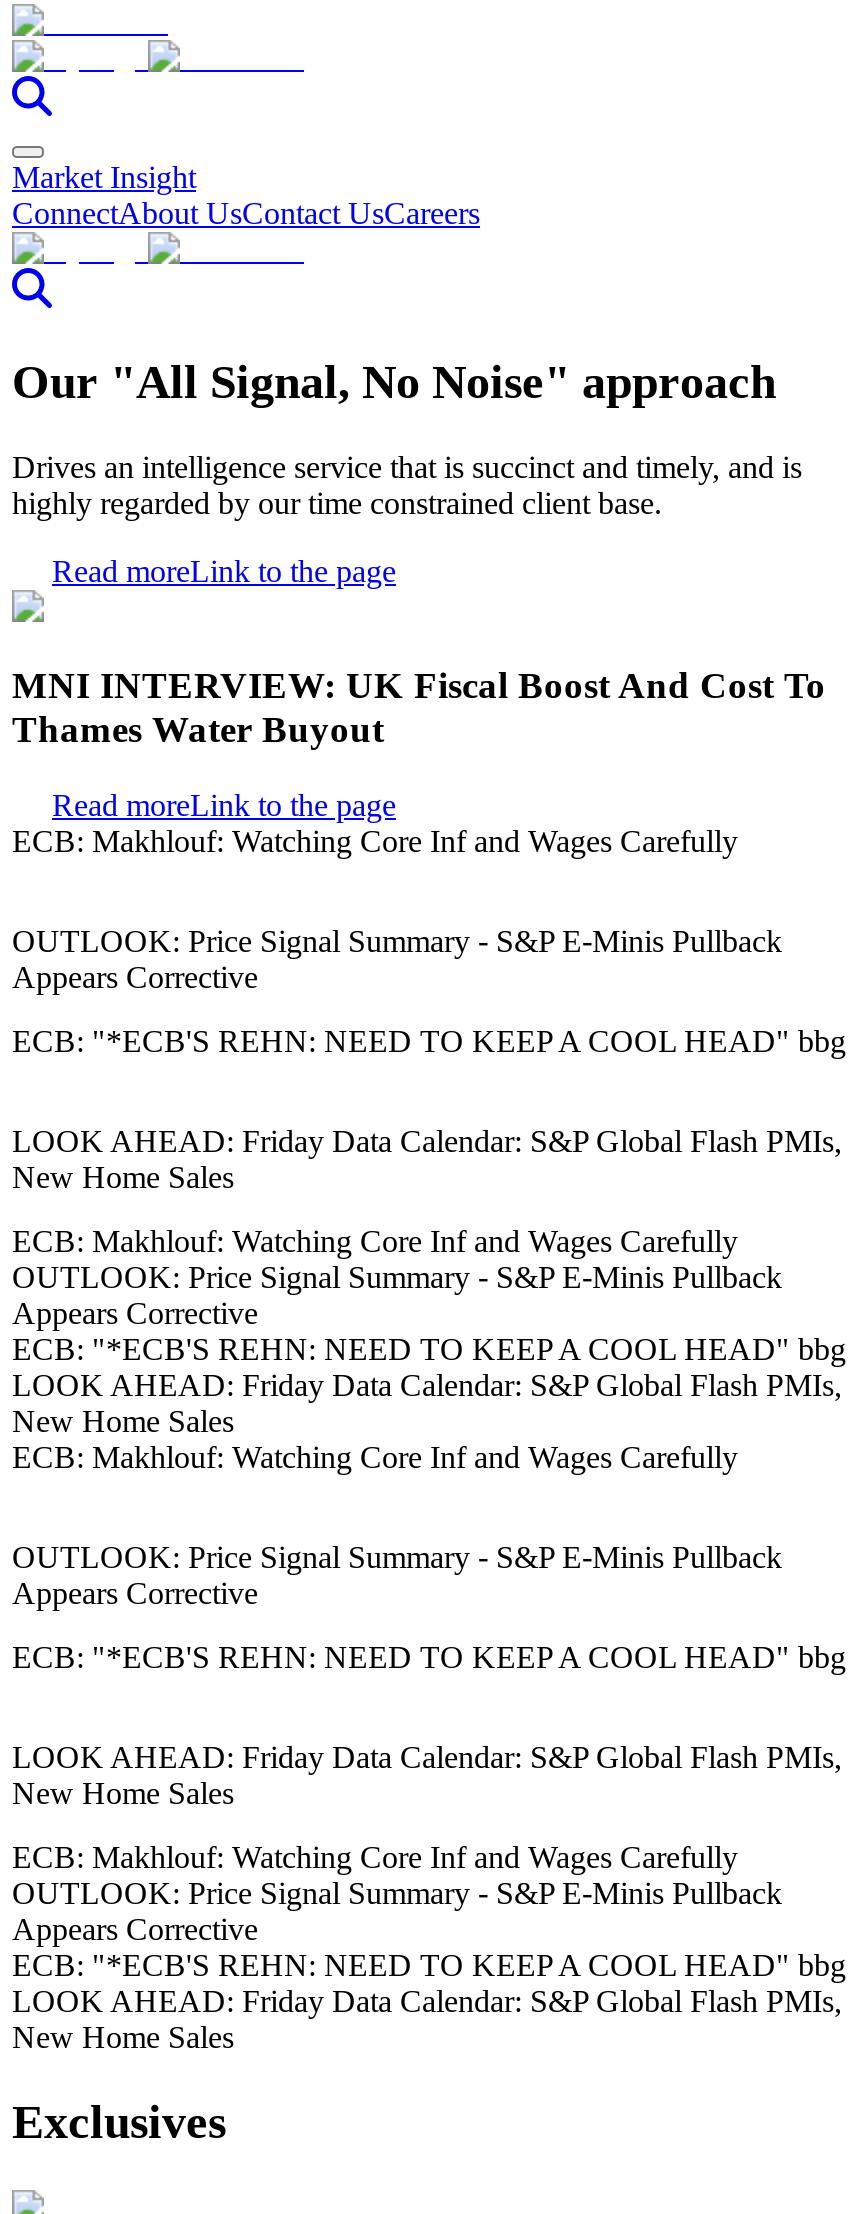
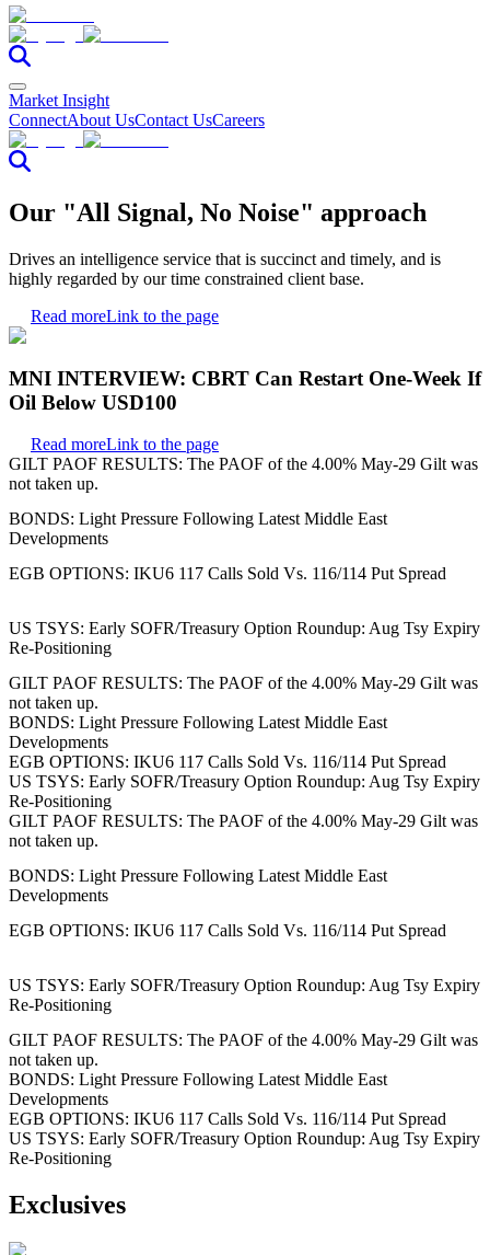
- MNI INTERVIEW: UK Fiscal Boost And Cost To
- Thames Water Buyout
+ MNI INTERVIEW: CBRT Can Restart One-Week If
+ Oil Below USD100

- ECB: Makhlouf: Watching Core Inf and Wages Carefully
+ GILT PAOF RESULTS: The PAOF of the 4.00% May-29 Gilt was
+ not taken up.

- OUTLOOK: Price Signal Summary - S&P E-Minis Pullback
- Appears Corrective
+ BONDS: Light Pressure Following Latest Middle East
+ Developments

- ECB: "*ECB'S REHN: NEED TO KEEP A COOL HEAD" bbg
+ EGB OPTIONS: IKU6 117 Calls Sold Vs. 116/114 Put Spread

- LOOK AHEAD: Friday Data Calendar: S&P Global Flash PMIs,
- New Home Sales
+ US TSYS: Early SOFR/Treasury Option Roundup: Aug Tsy Expiry
+ Re-Positioning

- ECB: Makhlouf: Watching Core Inf and Wages Carefully
- OUTLOOK: Price Signal Summary - S&P E-Minis Pullback
- Appears Corrective
- ECB: "*ECB'S REHN: NEED TO KEEP A COOL HEAD" bbg
- LOOK AHEAD: Friday Data Calendar: S&P Global Flash PMIs,
- New Home Sales
- ECB: Makhlouf: Watching Core Inf and Wages Carefully
+ GILT PAOF RESULTS: The PAOF of the 4.00% May-29 Gilt was
+ not taken up.
+ BONDS: Light Pressure Following Latest Middle East
+ Developments
+ EGB OPTIONS: IKU6 117 Calls Sold Vs. 116/114 Put Spread
+ US TSYS: Early SOFR/Treasury Option Roundup: Aug Tsy Expiry
+ Re-Positioning
+ GILT PAOF RESULTS: The PAOF of the 4.00% May-29 Gilt was
+ not taken up.

- OUTLOOK: Price Signal Summary - S&P E-Minis Pullback
- Appears Corrective
+ BONDS: Light Pressure Following Latest Middle East
+ Developments

- ECB: "*ECB'S REHN: NEED TO KEEP A COOL HEAD" bbg
+ EGB OPTIONS: IKU6 117 Calls Sold Vs. 116/114 Put Spread

- LOOK AHEAD: Friday Data Calendar: S&P Global Flash PMIs,
- New Home Sales
+ US TSYS: Early SOFR/Treasury Option Roundup: Aug Tsy Expiry
+ Re-Positioning

- ECB: Makhlouf: Watching Core Inf and Wages Carefully
- OUTLOOK: Price Signal Summary - S&P E-Minis Pullback
- Appears Corrective
- ECB: "*ECB'S REHN: NEED TO KEEP A COOL HEAD" bbg
- LOOK AHEAD: Friday Data Calendar: S&P Global Flash PMIs,
- New Home Sales
+ GILT PAOF RESULTS: The PAOF of the 4.00% May-29 Gilt was
+ not taken up.
+ BONDS: Light Pressure Following Latest Middle East
+ Developments
+ EGB OPTIONS: IKU6 117 Calls Sold Vs. 116/114 Put Spread
+ US TSYS: Early SOFR/Treasury Option Roundup: Aug Tsy Expiry
+ Re-Positioning
